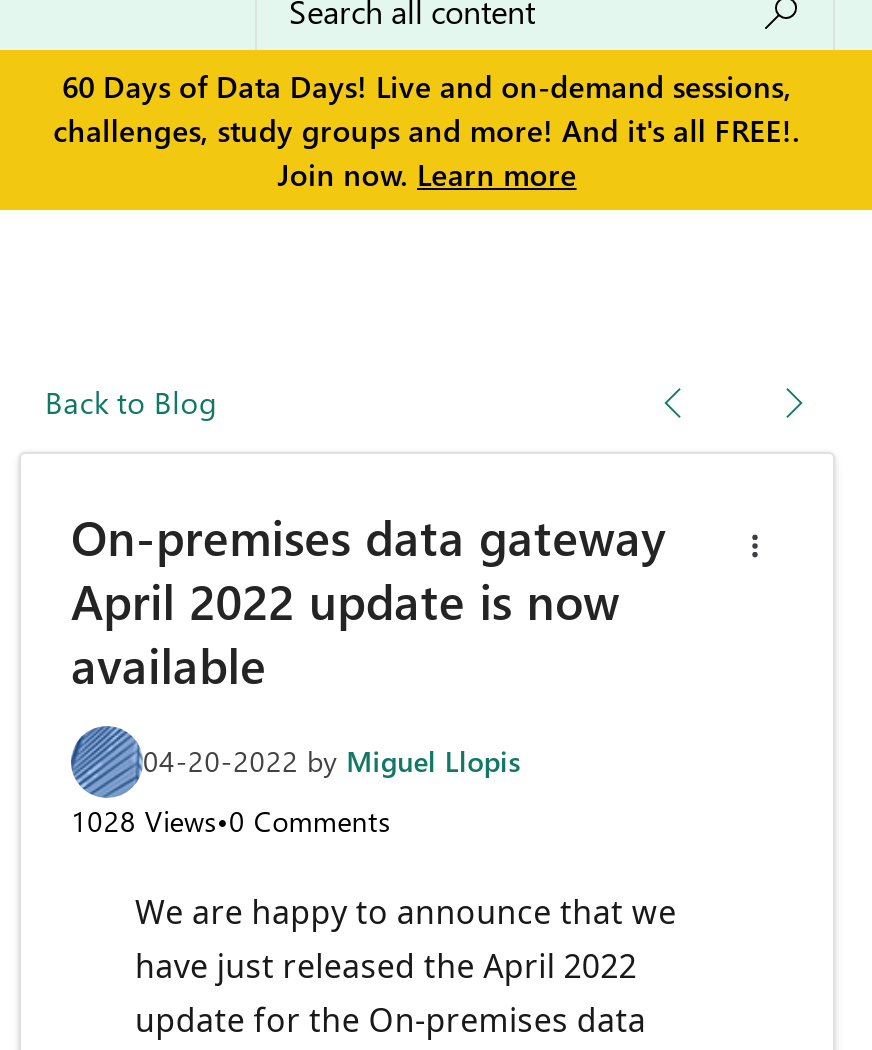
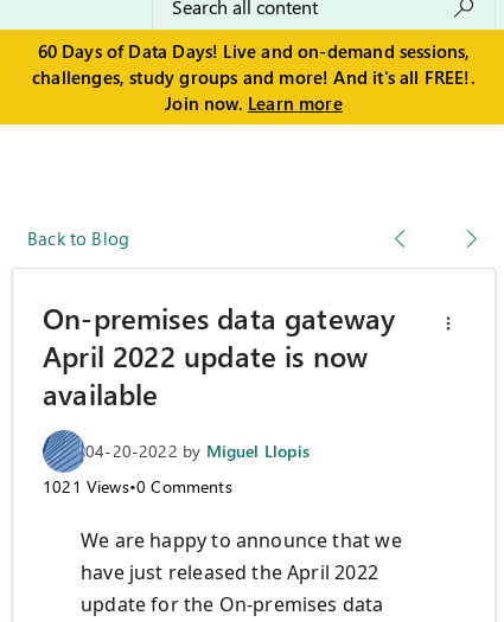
- 1028 Views•0 Comments
+ 1021 Views•0 Comments
